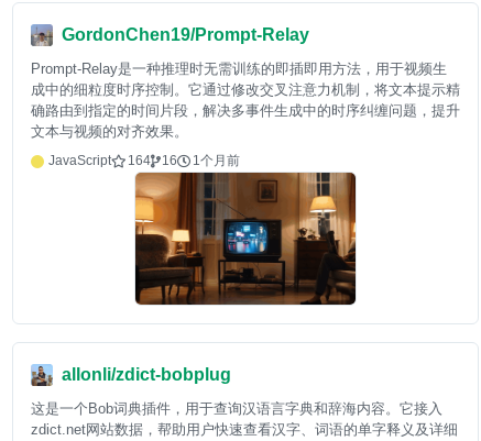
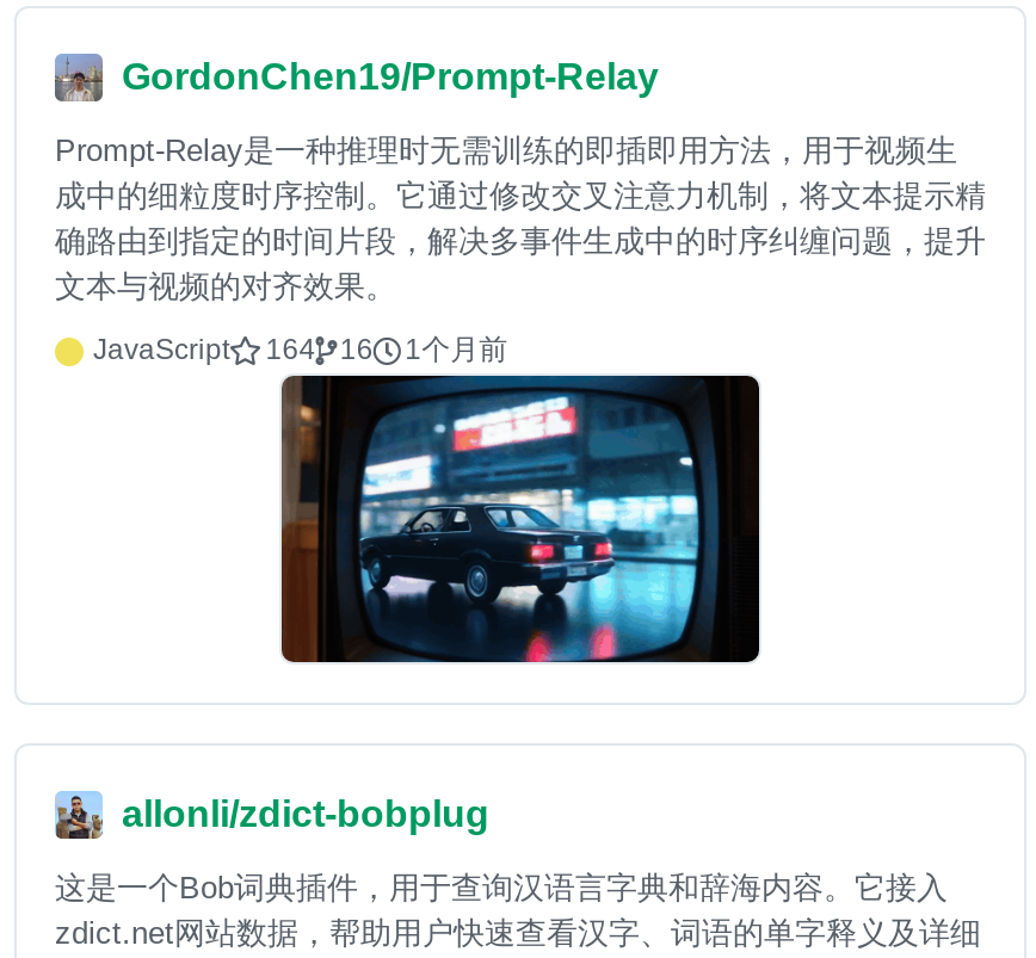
- [image]
+ [image]
